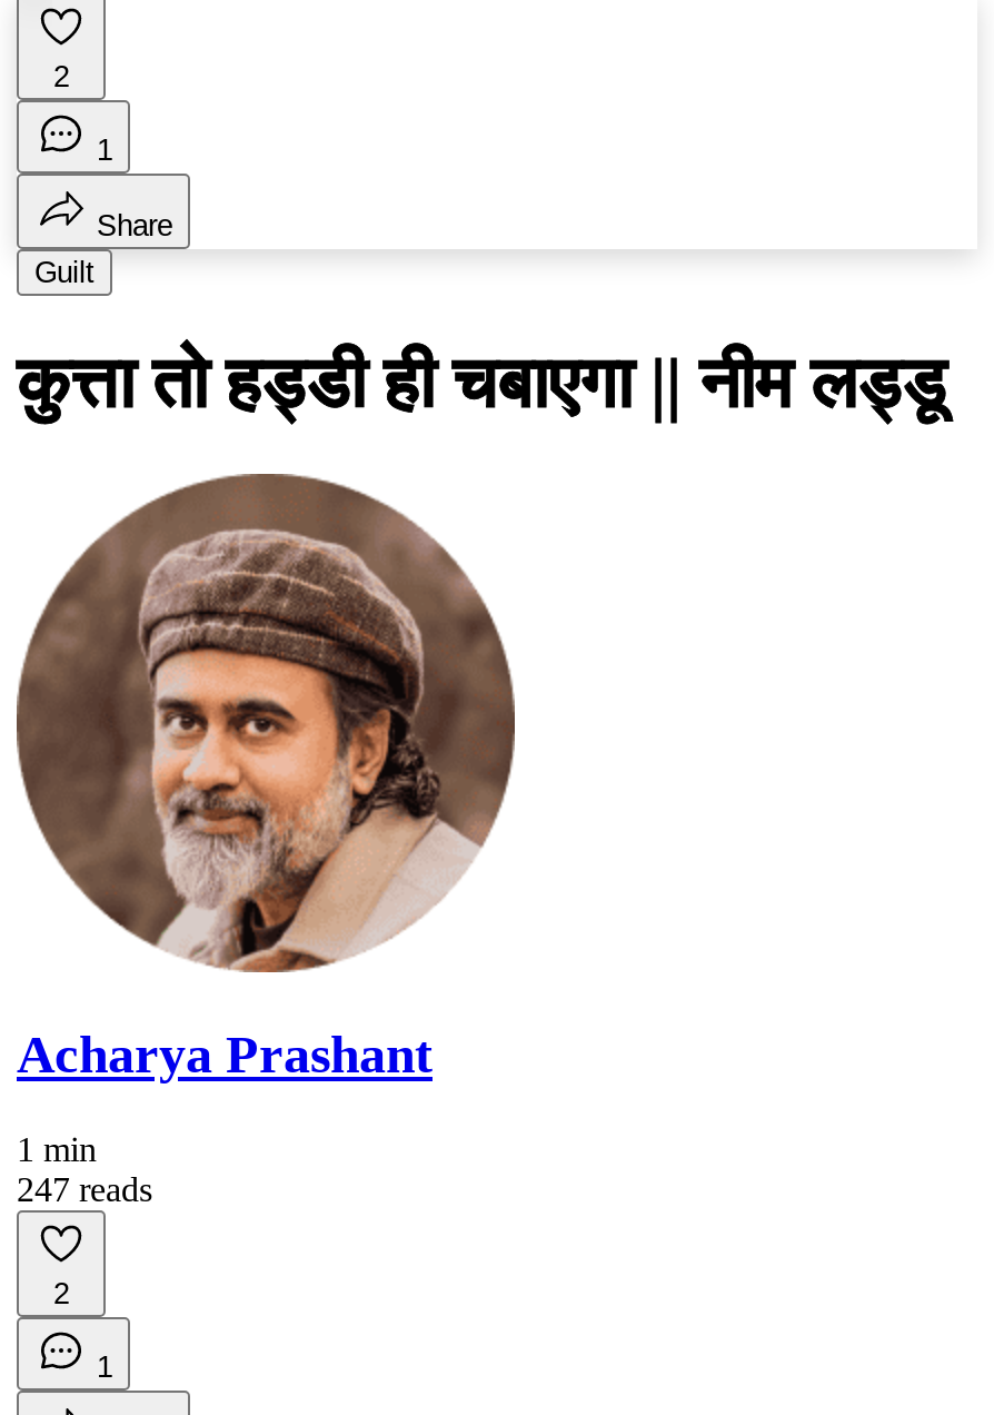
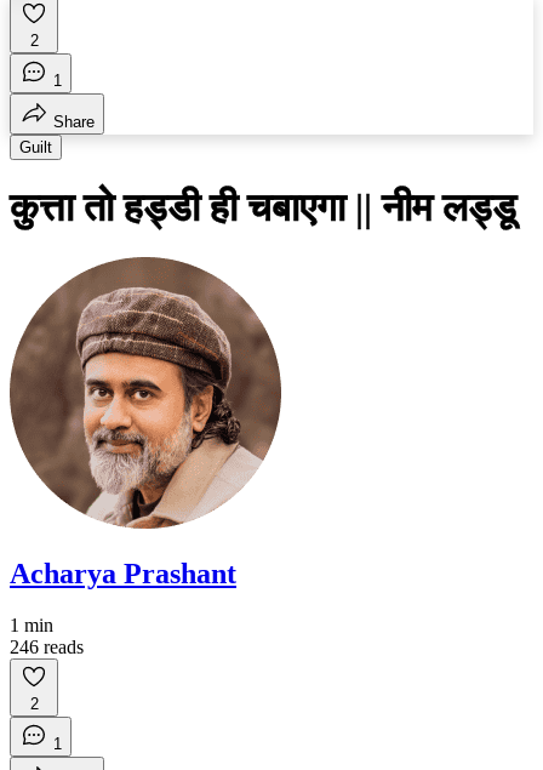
- 247 reads
+ 246 reads
